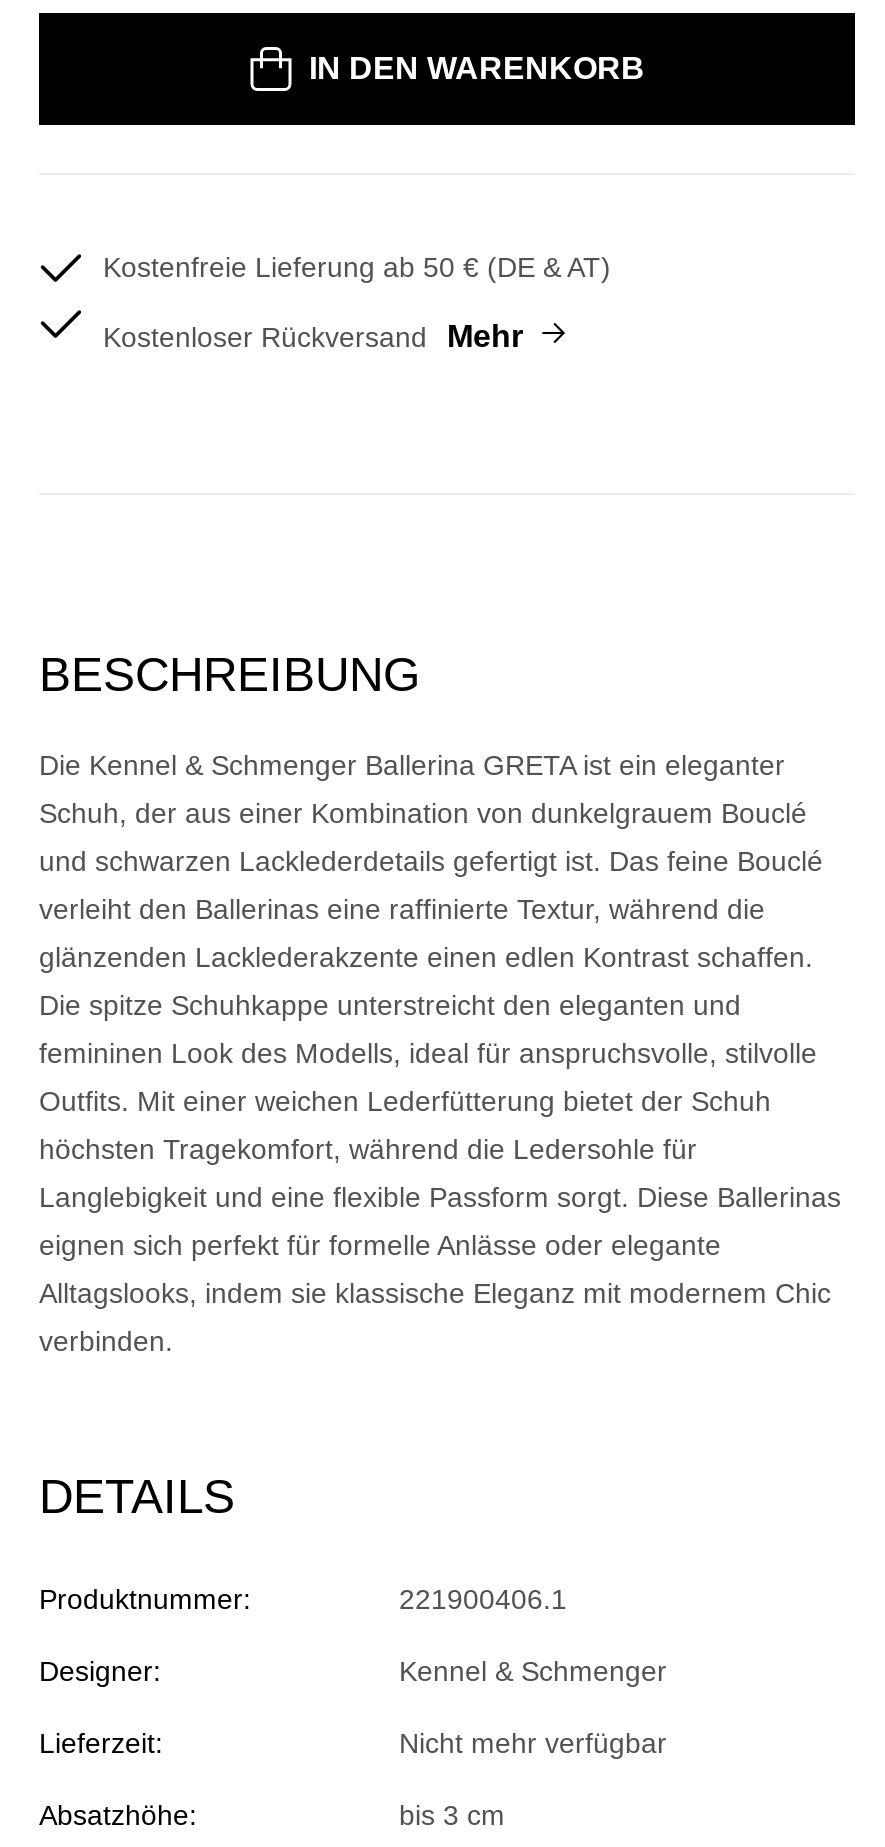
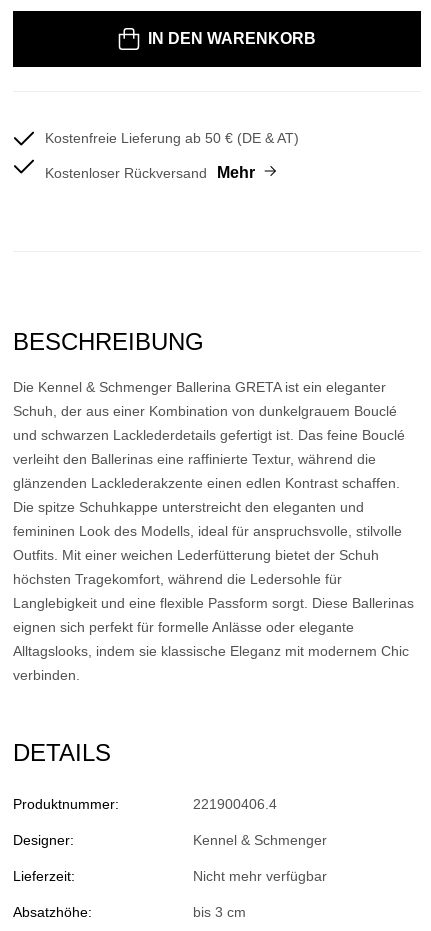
- 221900406.1
+ 221900406.4
